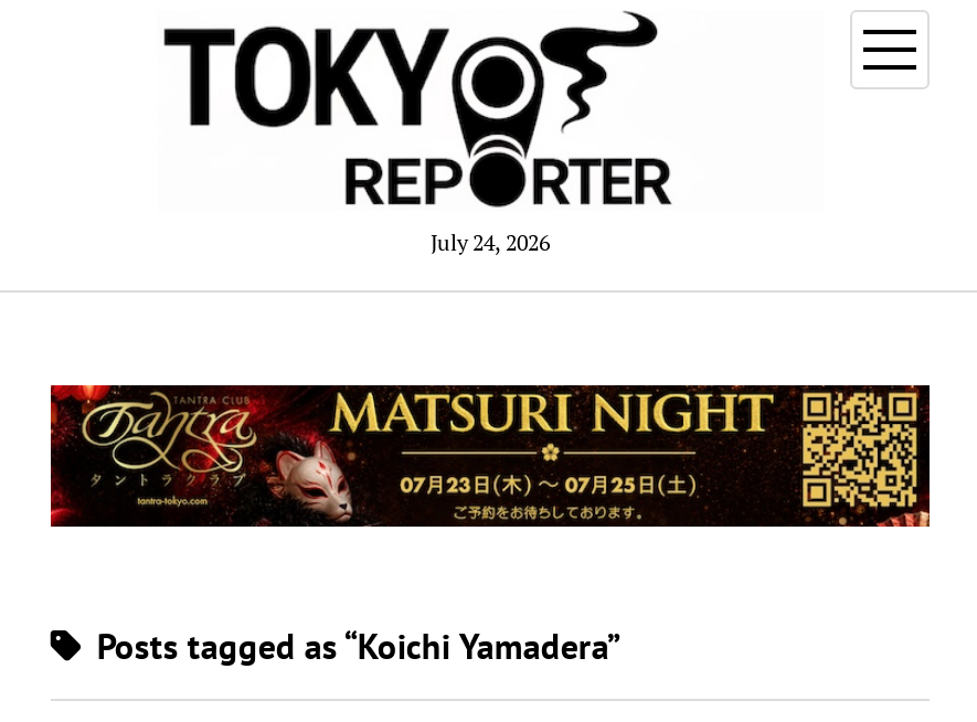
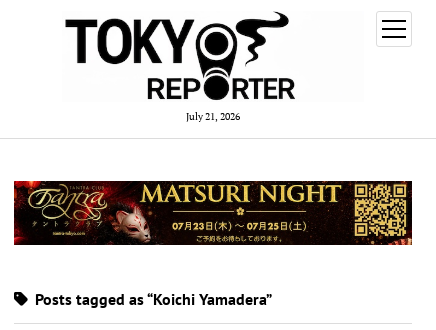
- July 24, 2026
+ July 21, 2026
